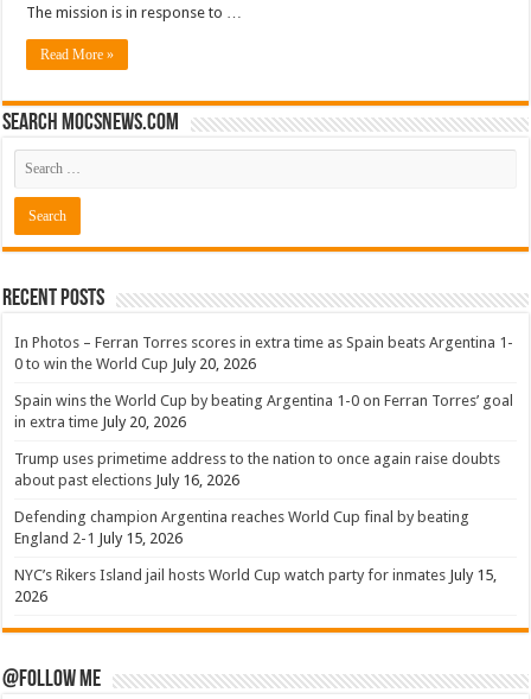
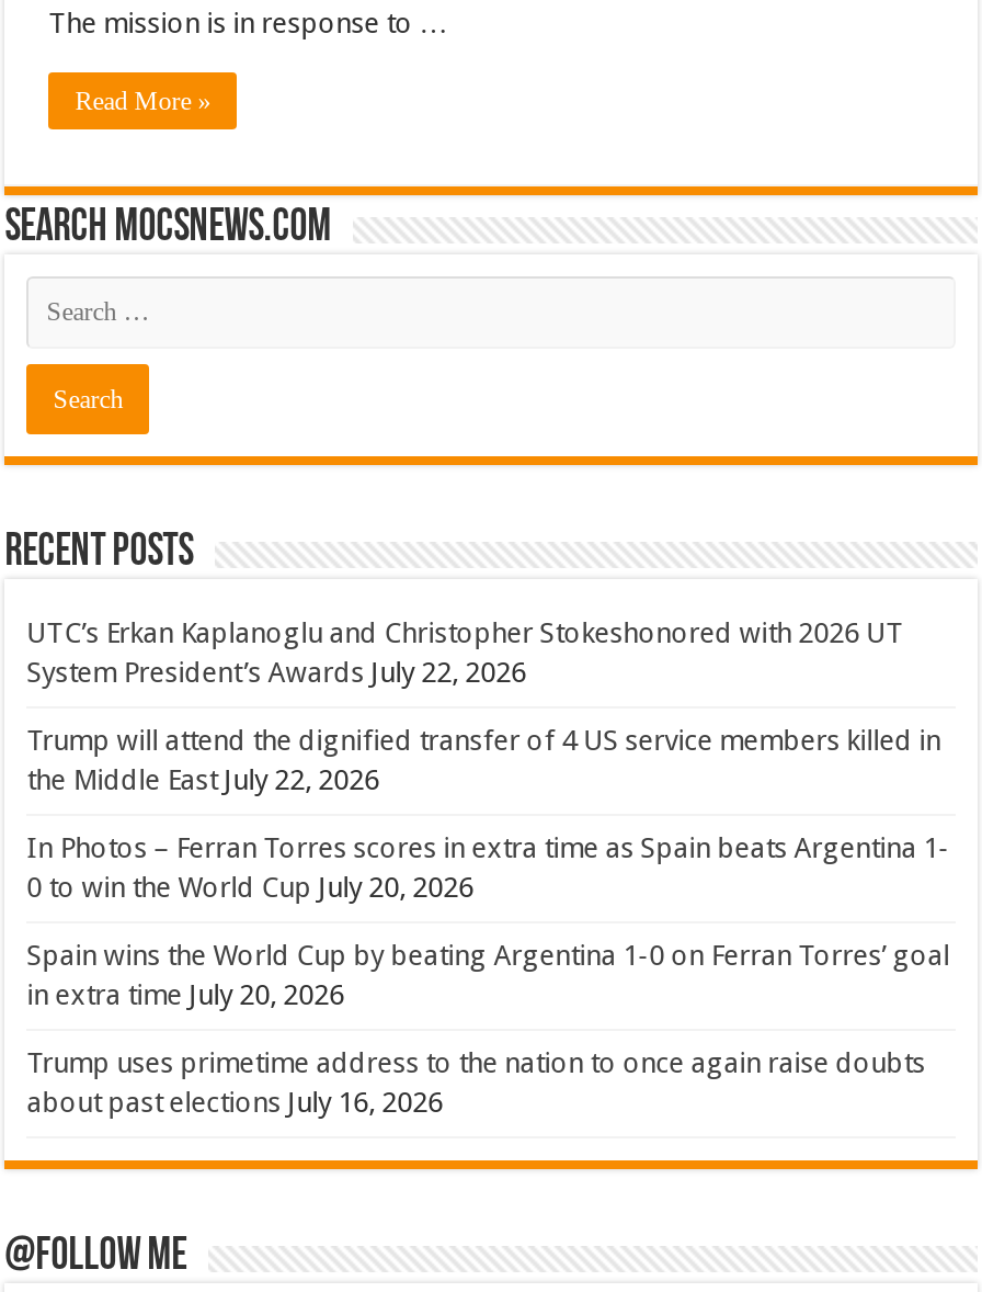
+ UTC’s Erkan Kaplanoglu and Christopher Stokeshonored with 2026 UT
+ System President’s Awards July 22, 2026
+ Trump will attend the dignified transfer of 4 US service members killed in
+ the Middle East July 22, 2026

moved down: In Photos – Ferran Torres scores in extra time as Spain beats Argentina 1- | 0 to win the World Cup July 20, 2026 | Spain wins the World Cup by beating Argentina 1-0 on Ferran Torres’ goal | in extra time July 20, 2026 | Trump uses primetime address to the nation to once again raise doubts | about past elections July 16, 2026

- Defending champion Argentina reaches World Cup final by beating
- England 2-1 July 15, 2026
- NYC’s Rikers Island jail hosts World Cup watch party for inmates July 15,
- 2026
